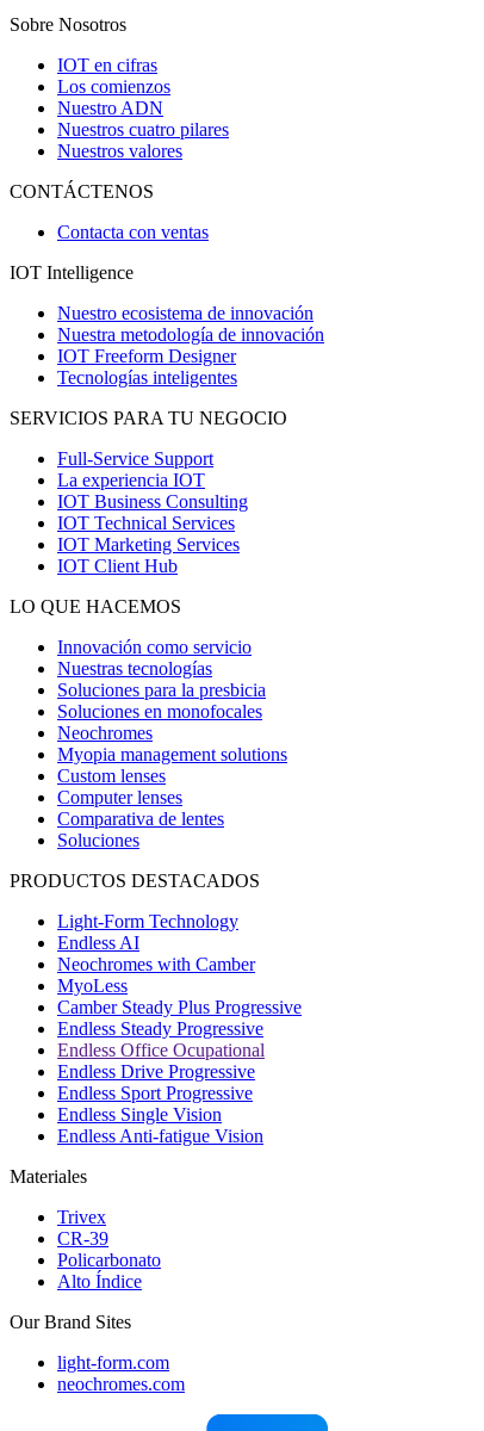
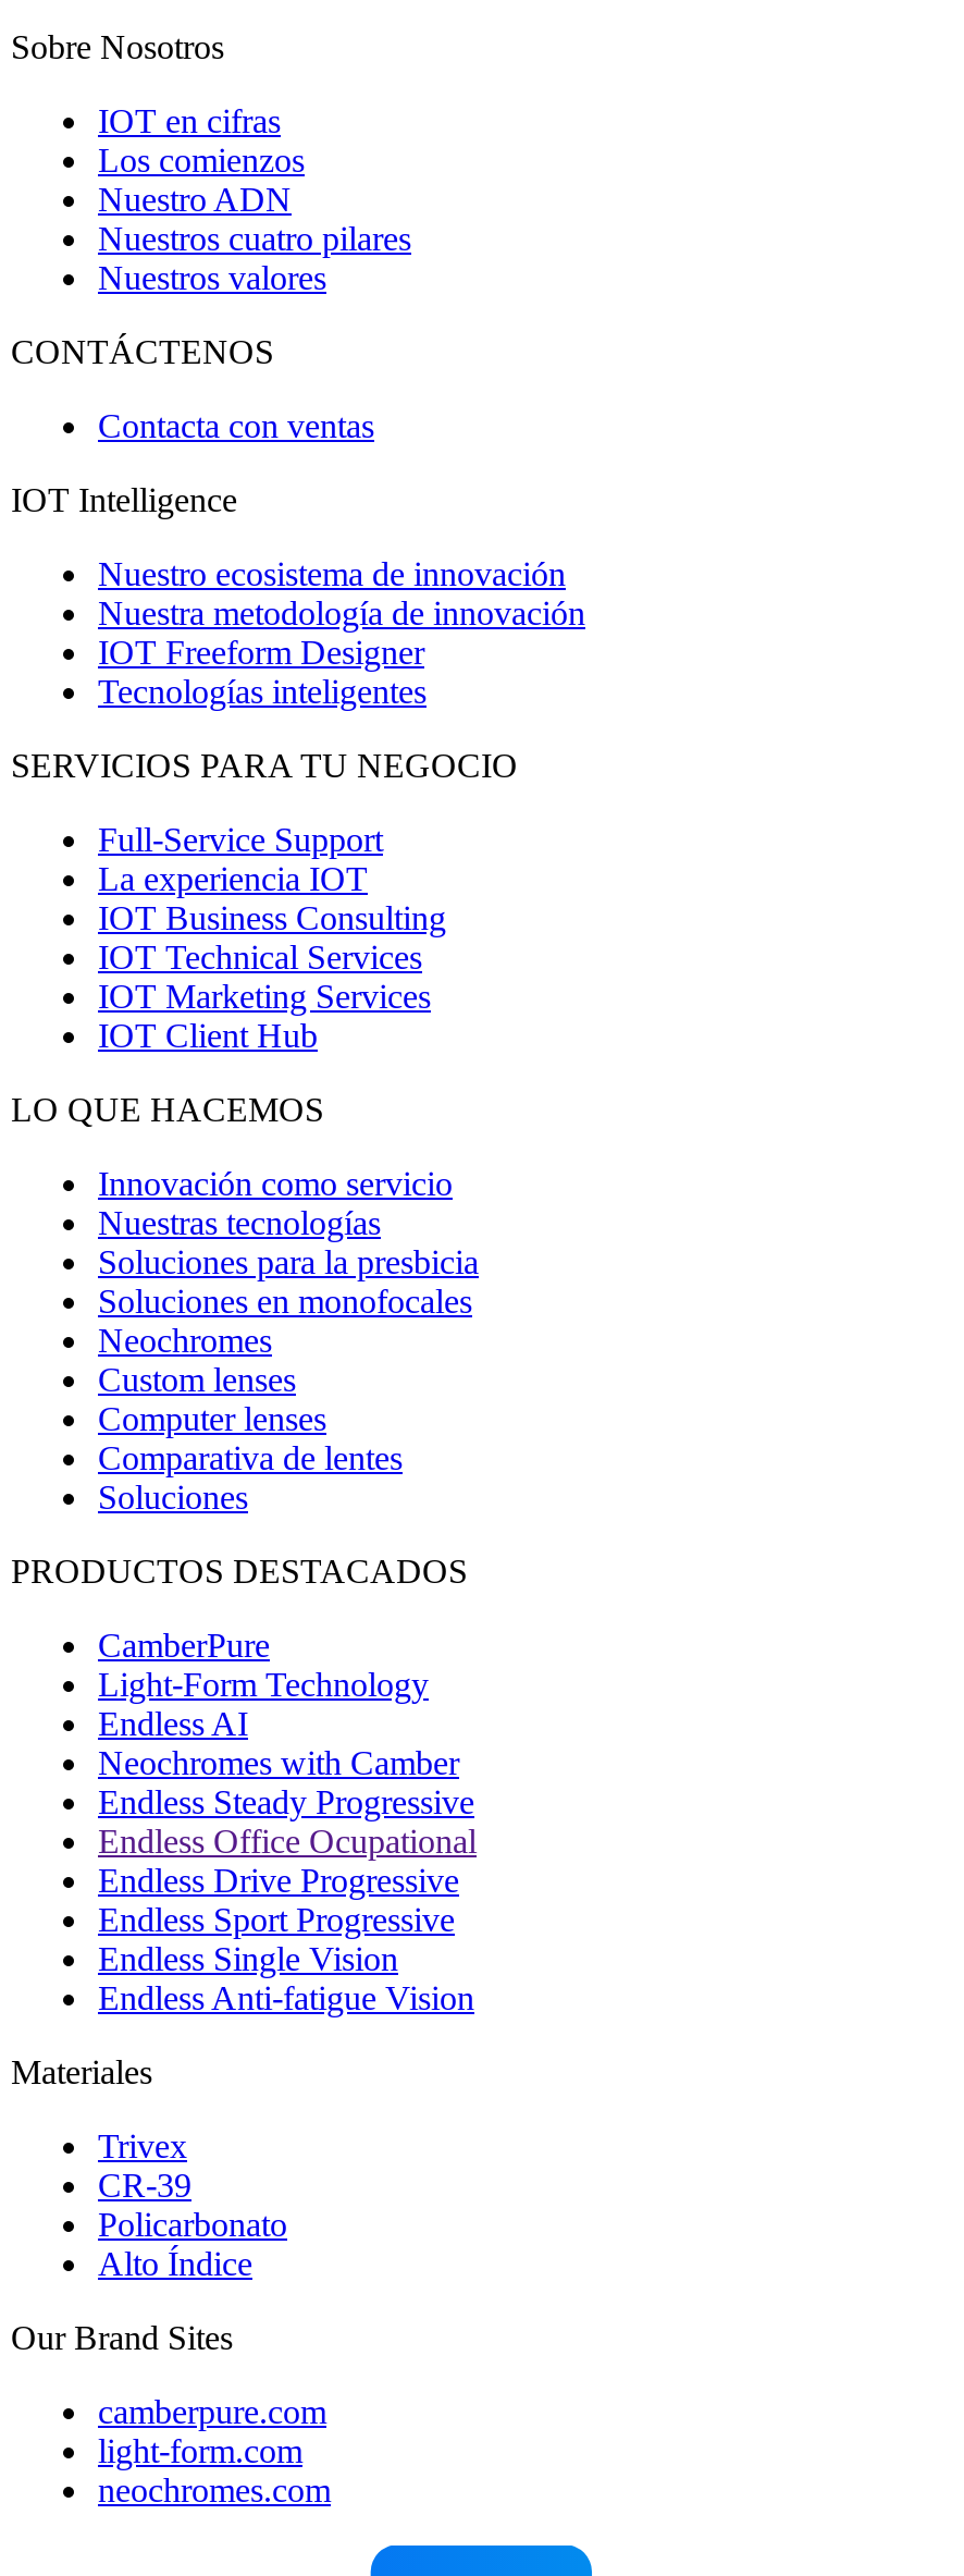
- Myopia management solutions

+ CamberPure

- MyoLess
- Camber Steady Plus Progressive

moved up: Endless Steady Progressive | Endless Office Ocupational | Endless Drive Progressive | ... | Alto Índice | Our Brand Sites

+ camberpure.com
